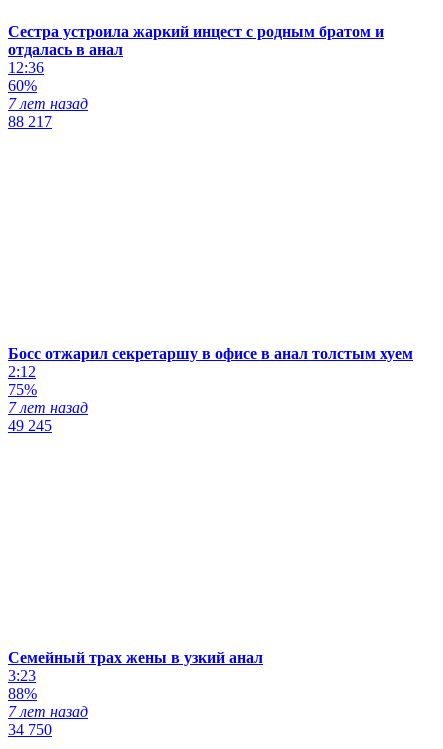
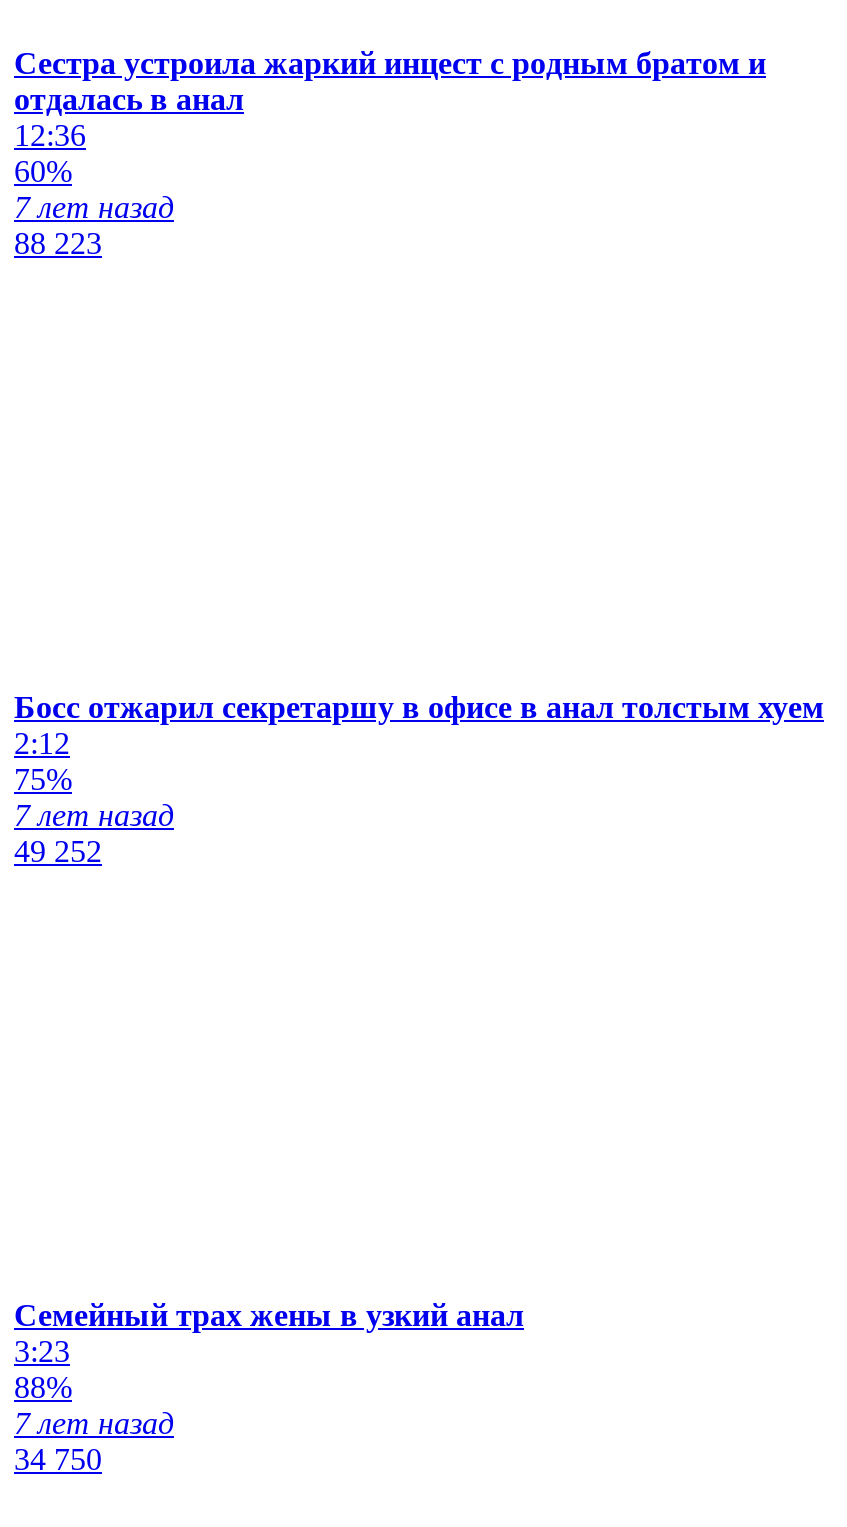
- 88 217
+ 88 223

- 49 245
+ 49 252
